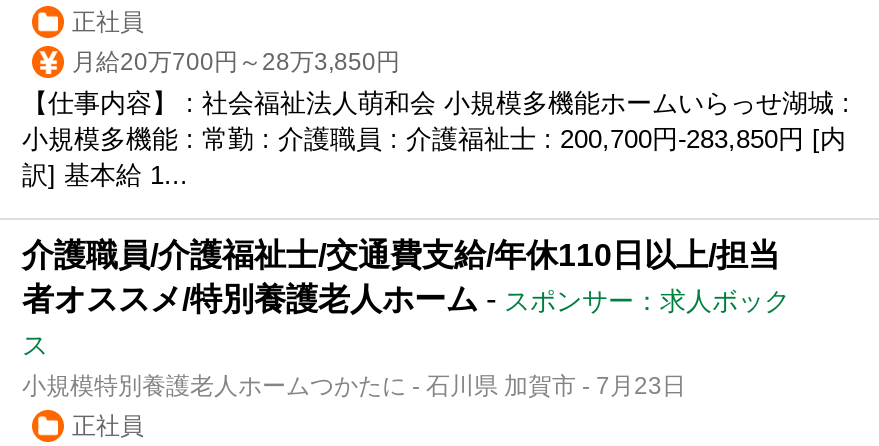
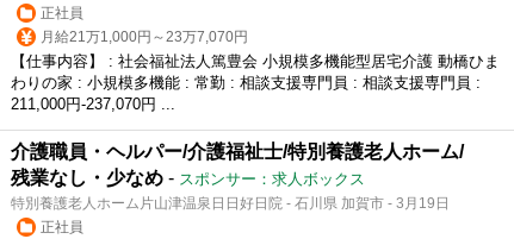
- 月給20万700円～28万3,850円
- 【仕事内容】 : 社会福祉法人萌和会 小規模多機能ホームいらっせ湖城 :
- 小規模多機能 : 常勤 : 介護職員 : 介護福祉士 : 200,700円-283,850円 [内
- 訳] 基本給 1...
+ 月給21万1,000円～23万7,070円
+ 【仕事内容】 : 社会福祉法人篤豊会 小規模多機能型居宅介護 動橋ひま
+ わりの家 : 小規模多機能 : 常勤 : 相談支援専門員 : 相談支援専門員 :
+ 211,000円-237,070円 ...

- 介護職員/介護福祉士/交通費支給/年休110日以上/担当
- 者オススメ/特別養護老人ホーム-スポンサー：求人ボック
- ス
- 小規模特別養護老人ホームつかたに - 石川県 加賀市 - 7月23日
+ 介護職員・ヘルパー/介護福祉士/特別養護老人ホーム/
+ 残業なし・少なめ-スポンサー：求人ボックス
+ 特別養護老人ホーム片山津温泉日日好日院 - 石川県 加賀市 - 3月19日
